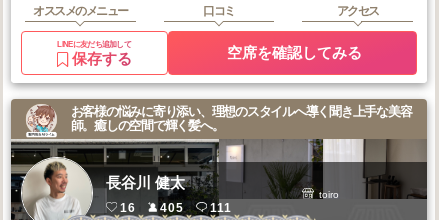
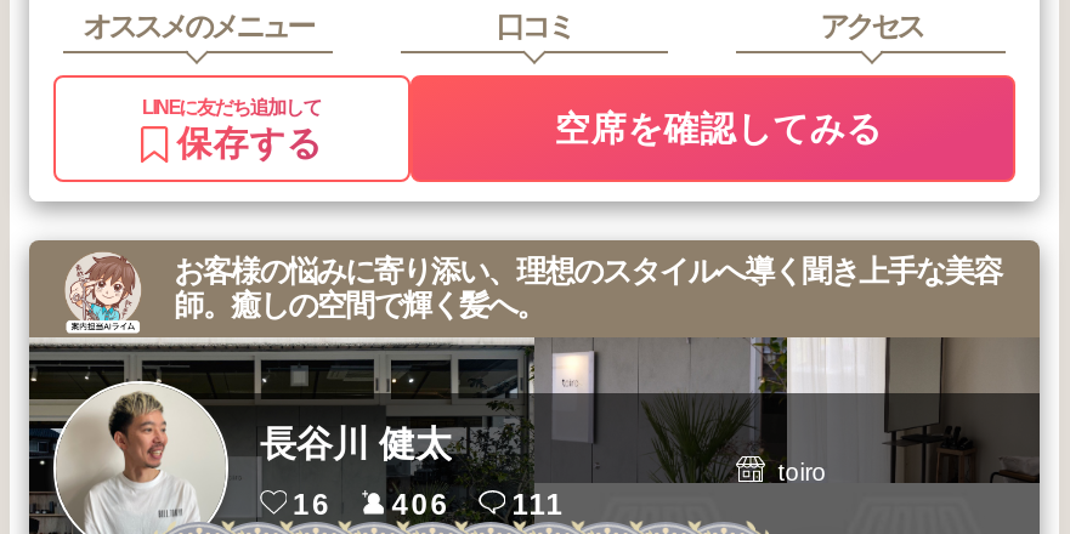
- 16 405 111
+ 16 406 111
